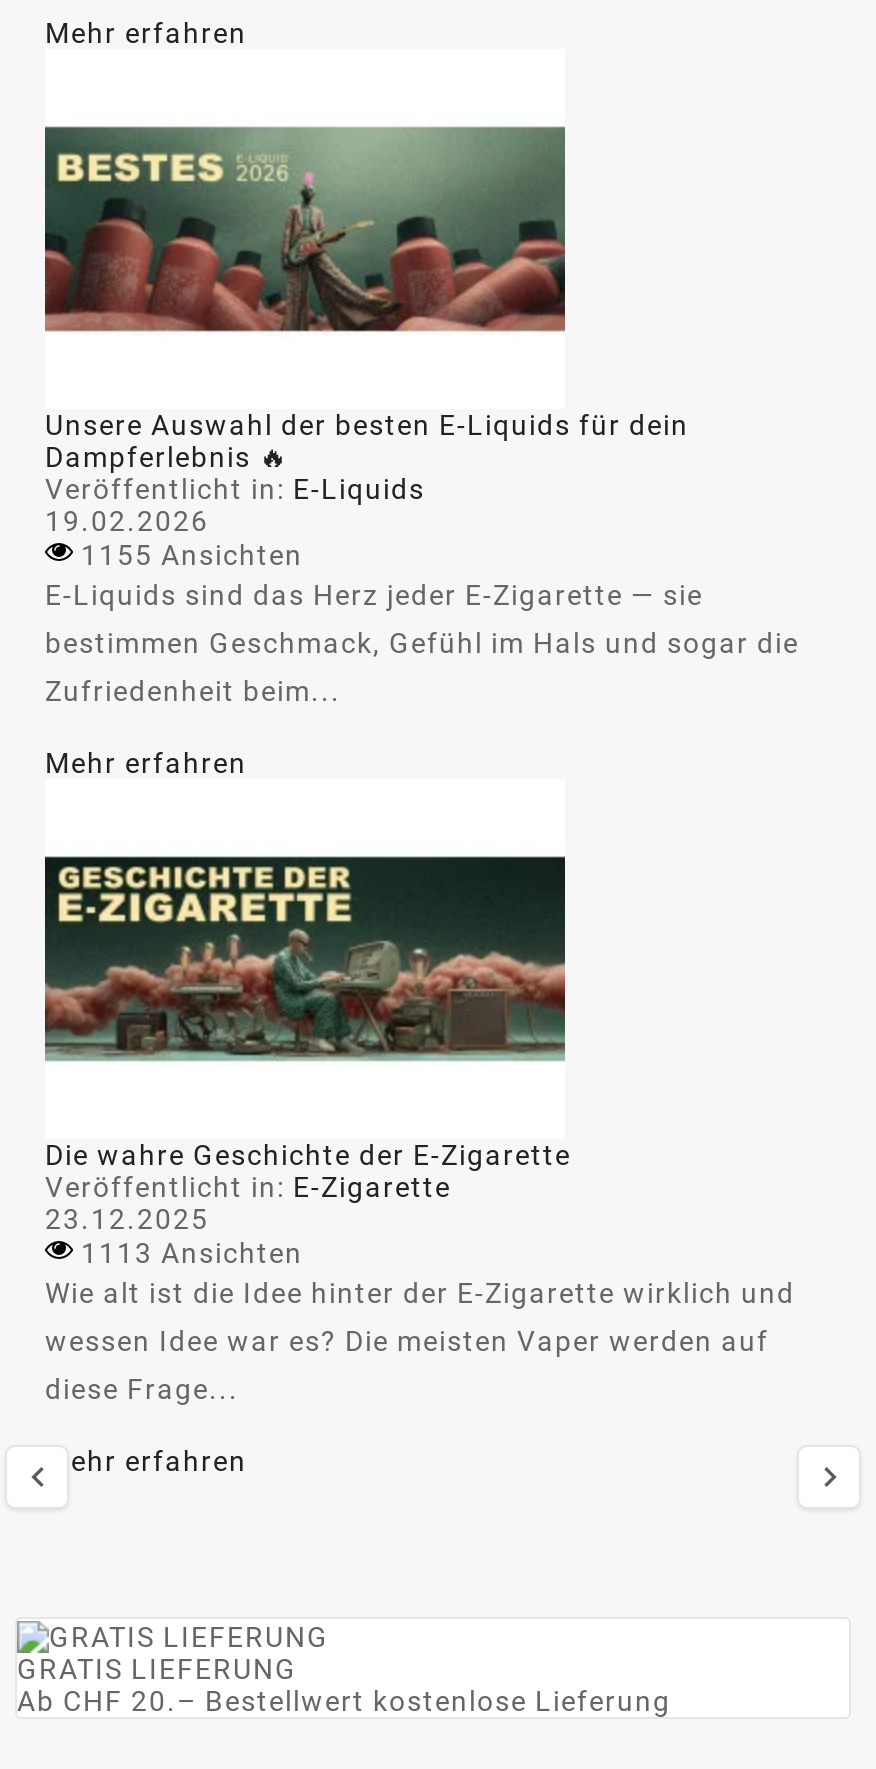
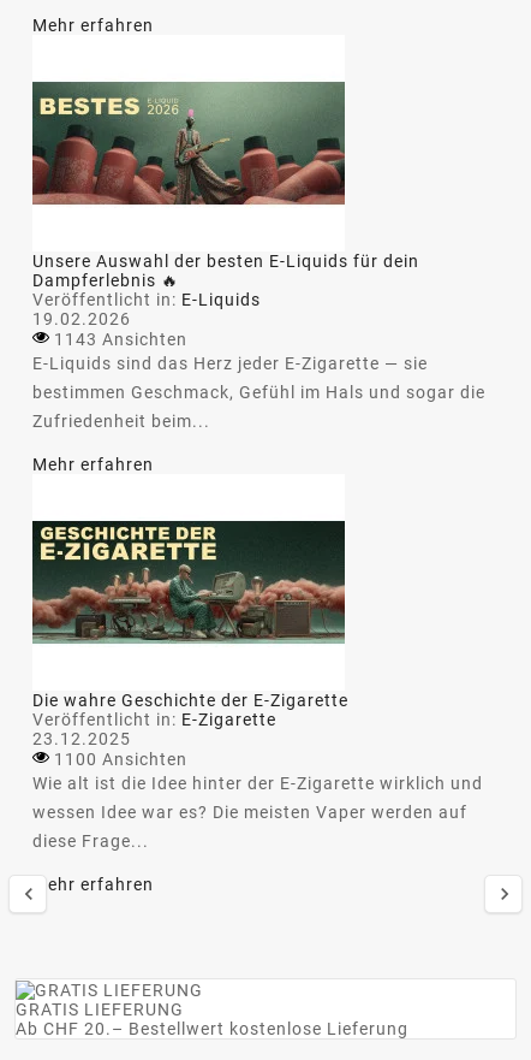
- 1155 Ansichten
+ 1143 Ansichten

- 1113 Ansichten
+ 1100 Ansichten
